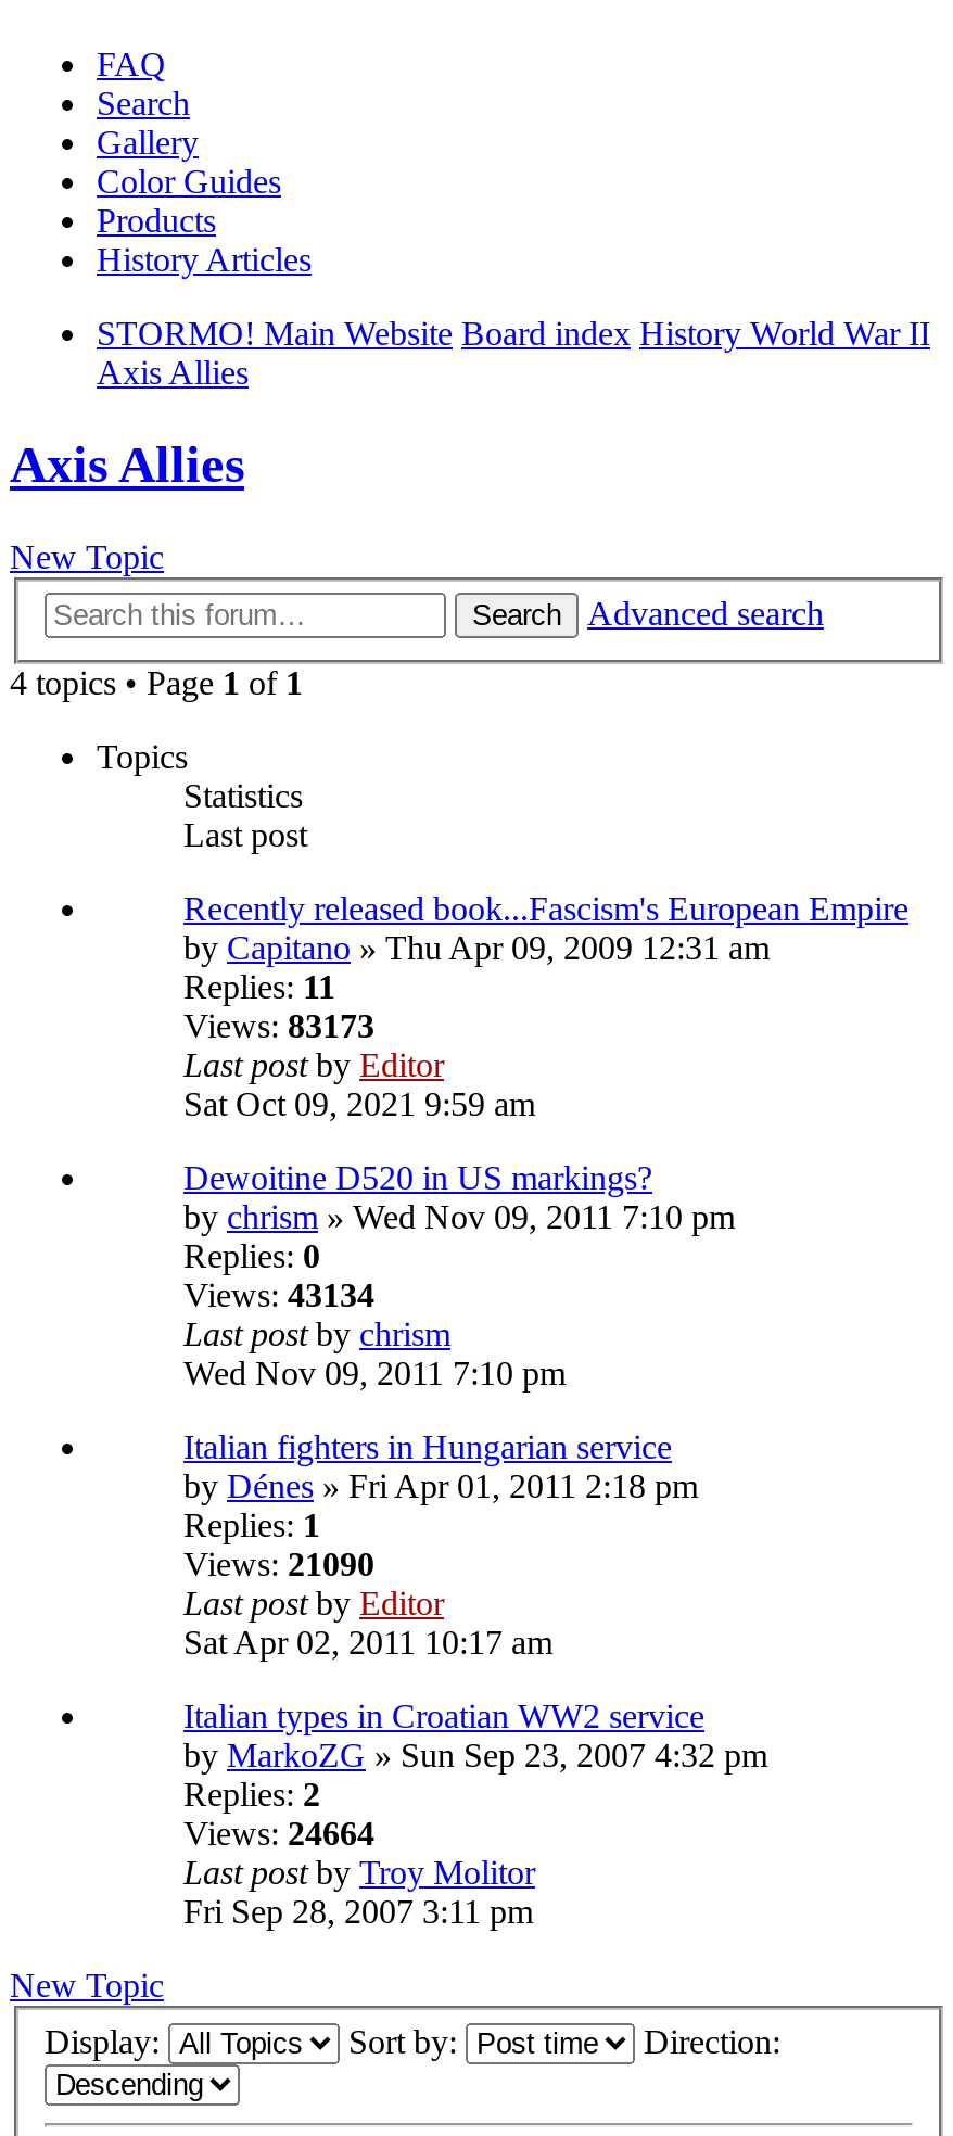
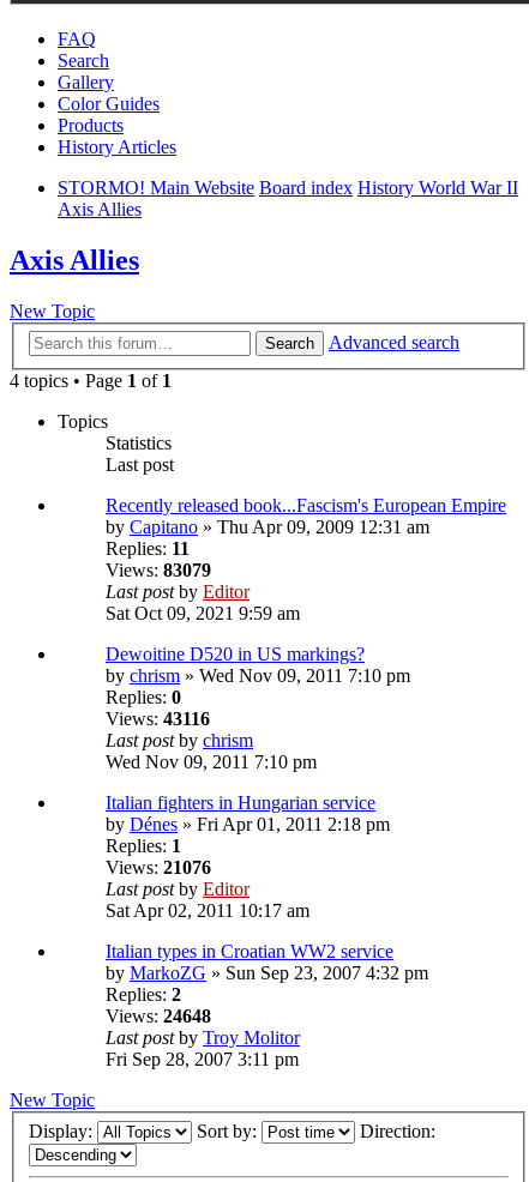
- Views: 83173
+ Views: 83079

- Views: 43134
+ Views: 43116

- Views: 21090
+ Views: 21076

- Views: 24664
+ Views: 24648
